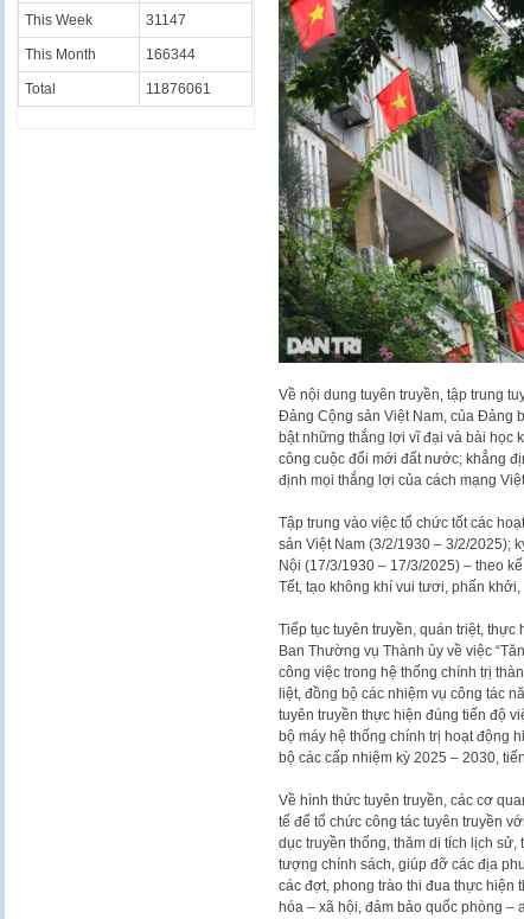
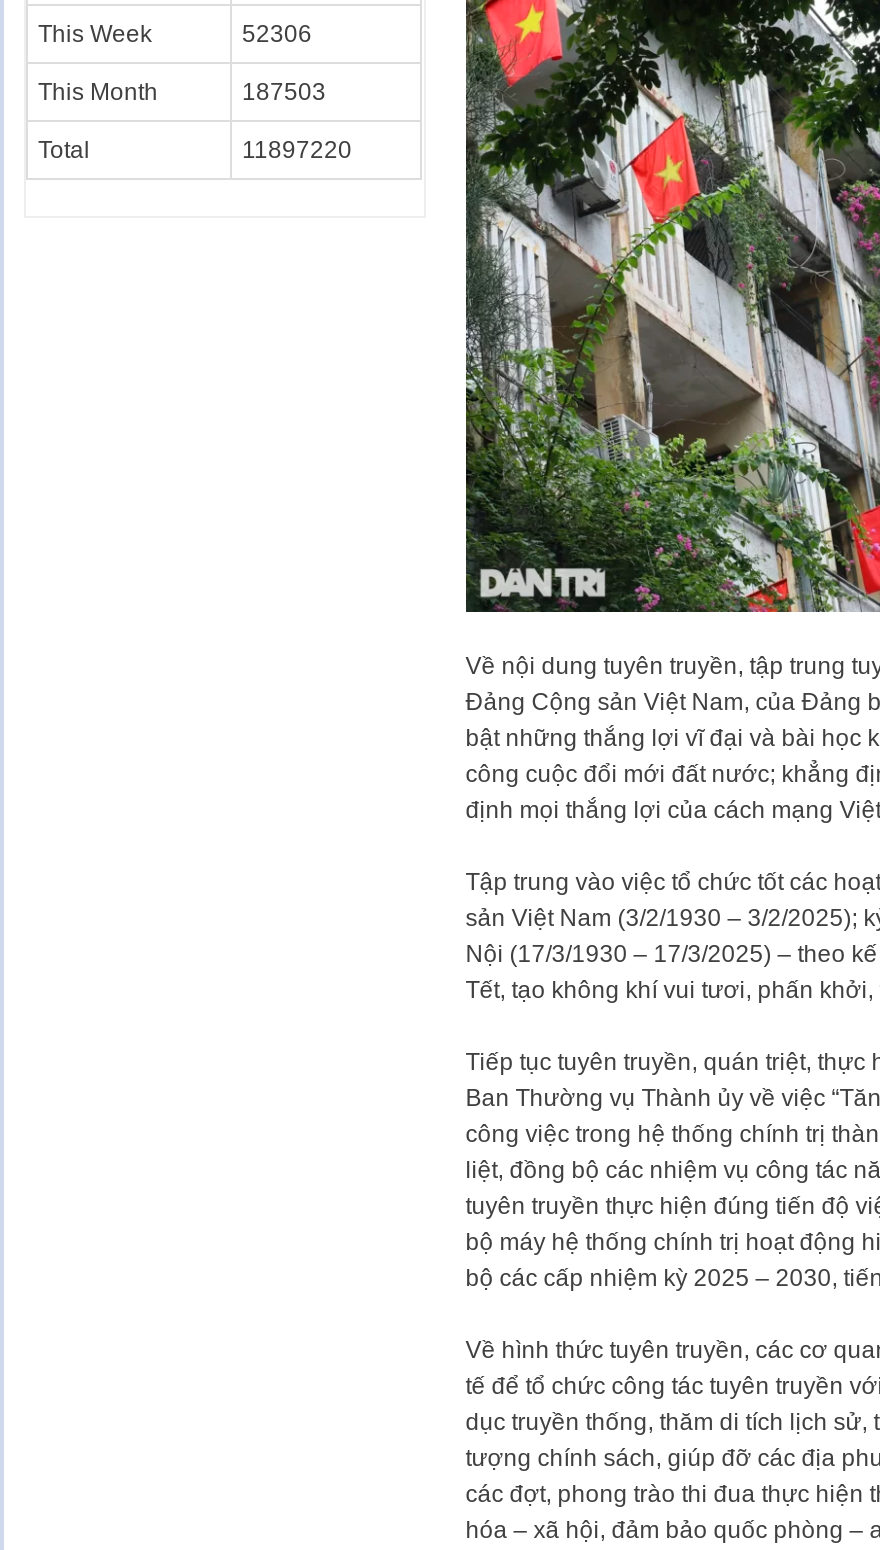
- 31147
+ 52306

- 166344
+ 187503

- 11876061
+ 11897220
